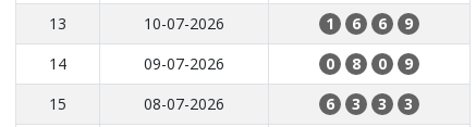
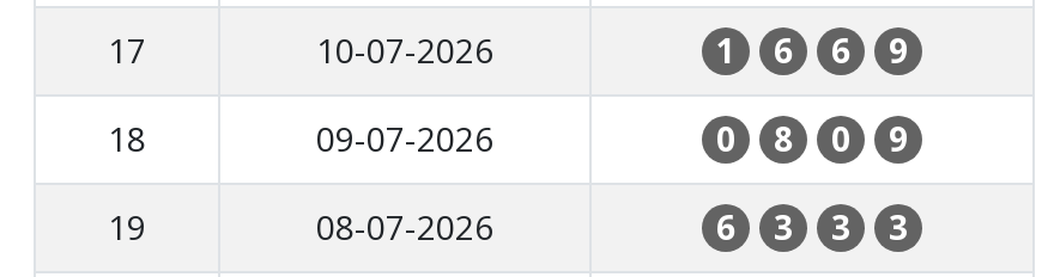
- 13
+ 17

- 14
+ 18

- 15
+ 19
